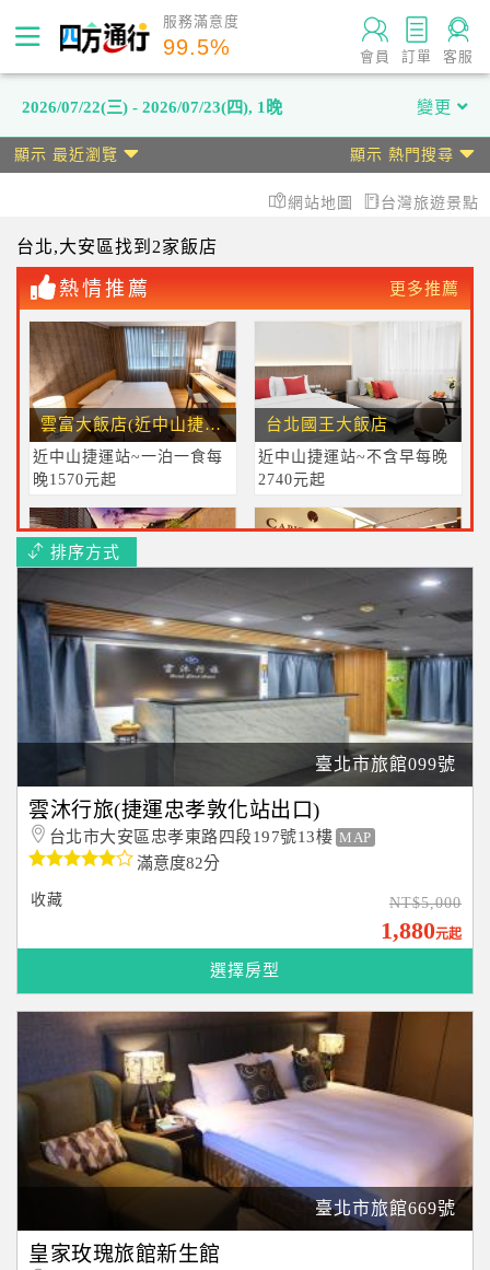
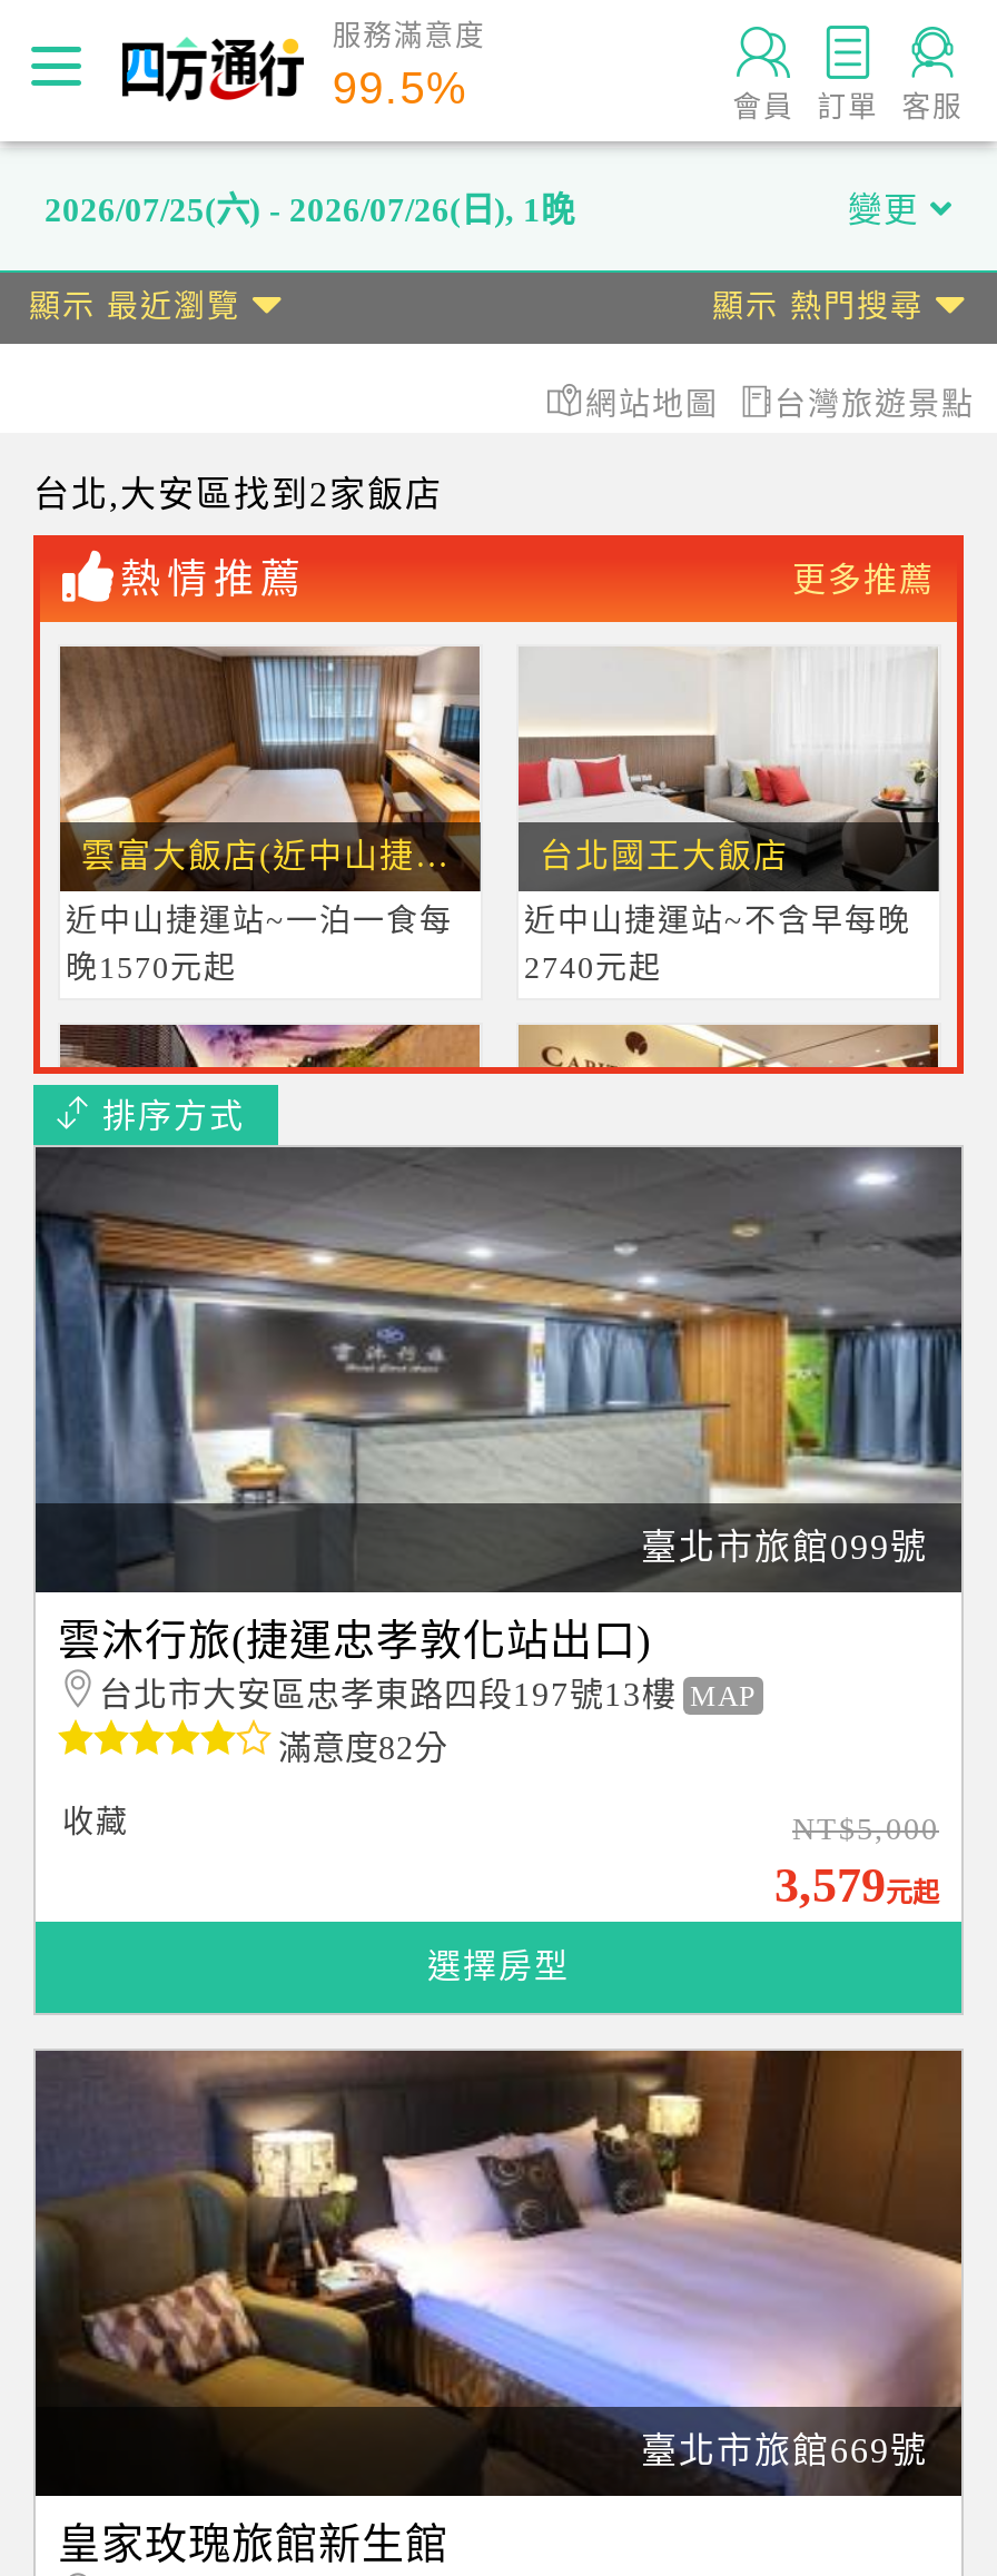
- 2026/07/22(三) - 2026/07/23(四), 1晚
+ 2026/07/25(六) - 2026/07/26(日), 1晚

- 1,880元起
+ 3,579元起
